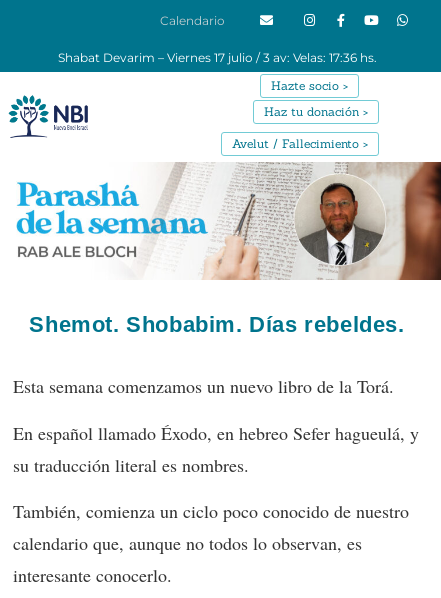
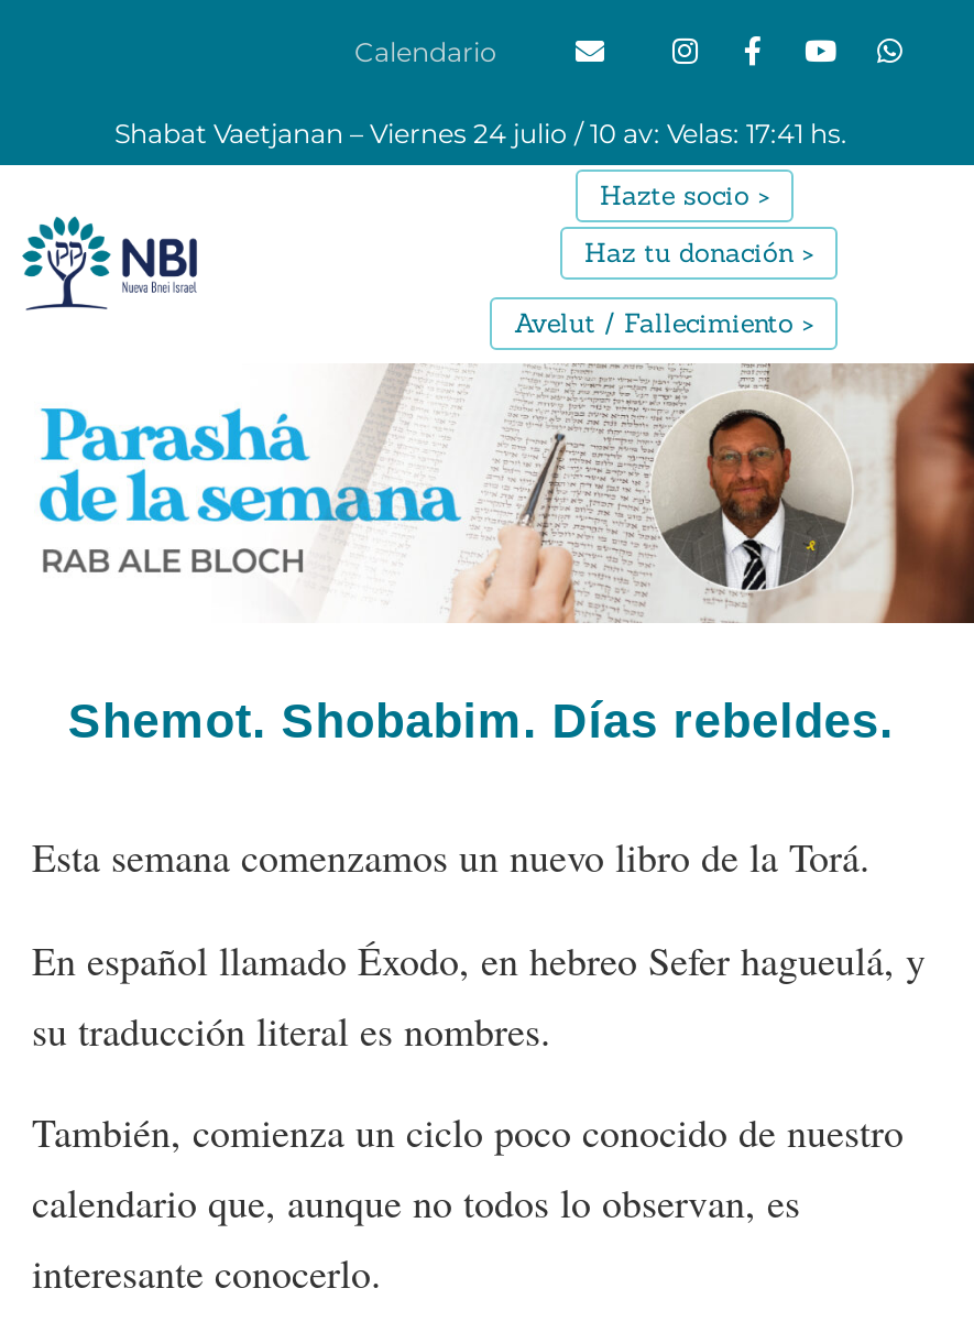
- Shabat Devarim – Viernes 17 julio / 3 av: Velas: 17:36 hs.
+ Shabat Vaetjanan – Viernes 24 julio / 10 av: Velas: 17:41 hs.
